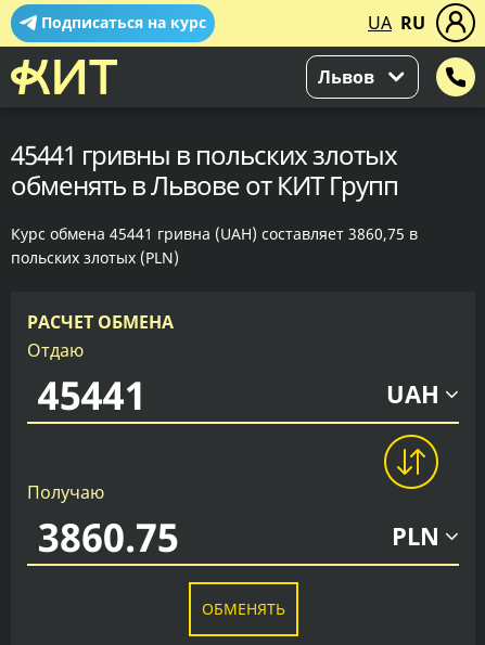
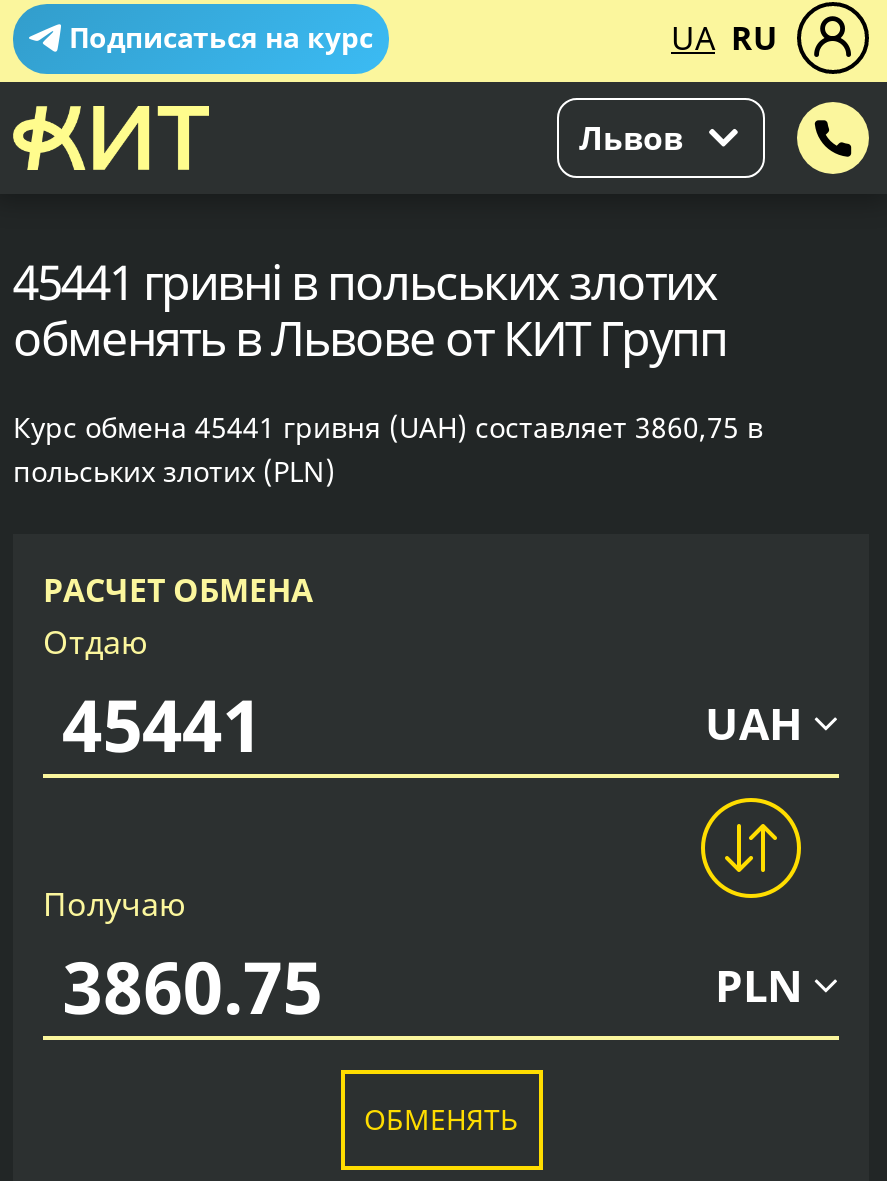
- 45441 гривны в польских злотых
+ 45441 гривні в польських злотих

- Курс обмена 45441 гривна (UAH) составляет 3860,75 в
+ Курс обмена 45441 гривня (UAH) составляет 3860,75 в

- польских злотых (PLN)
+ польських злотих (PLN)
